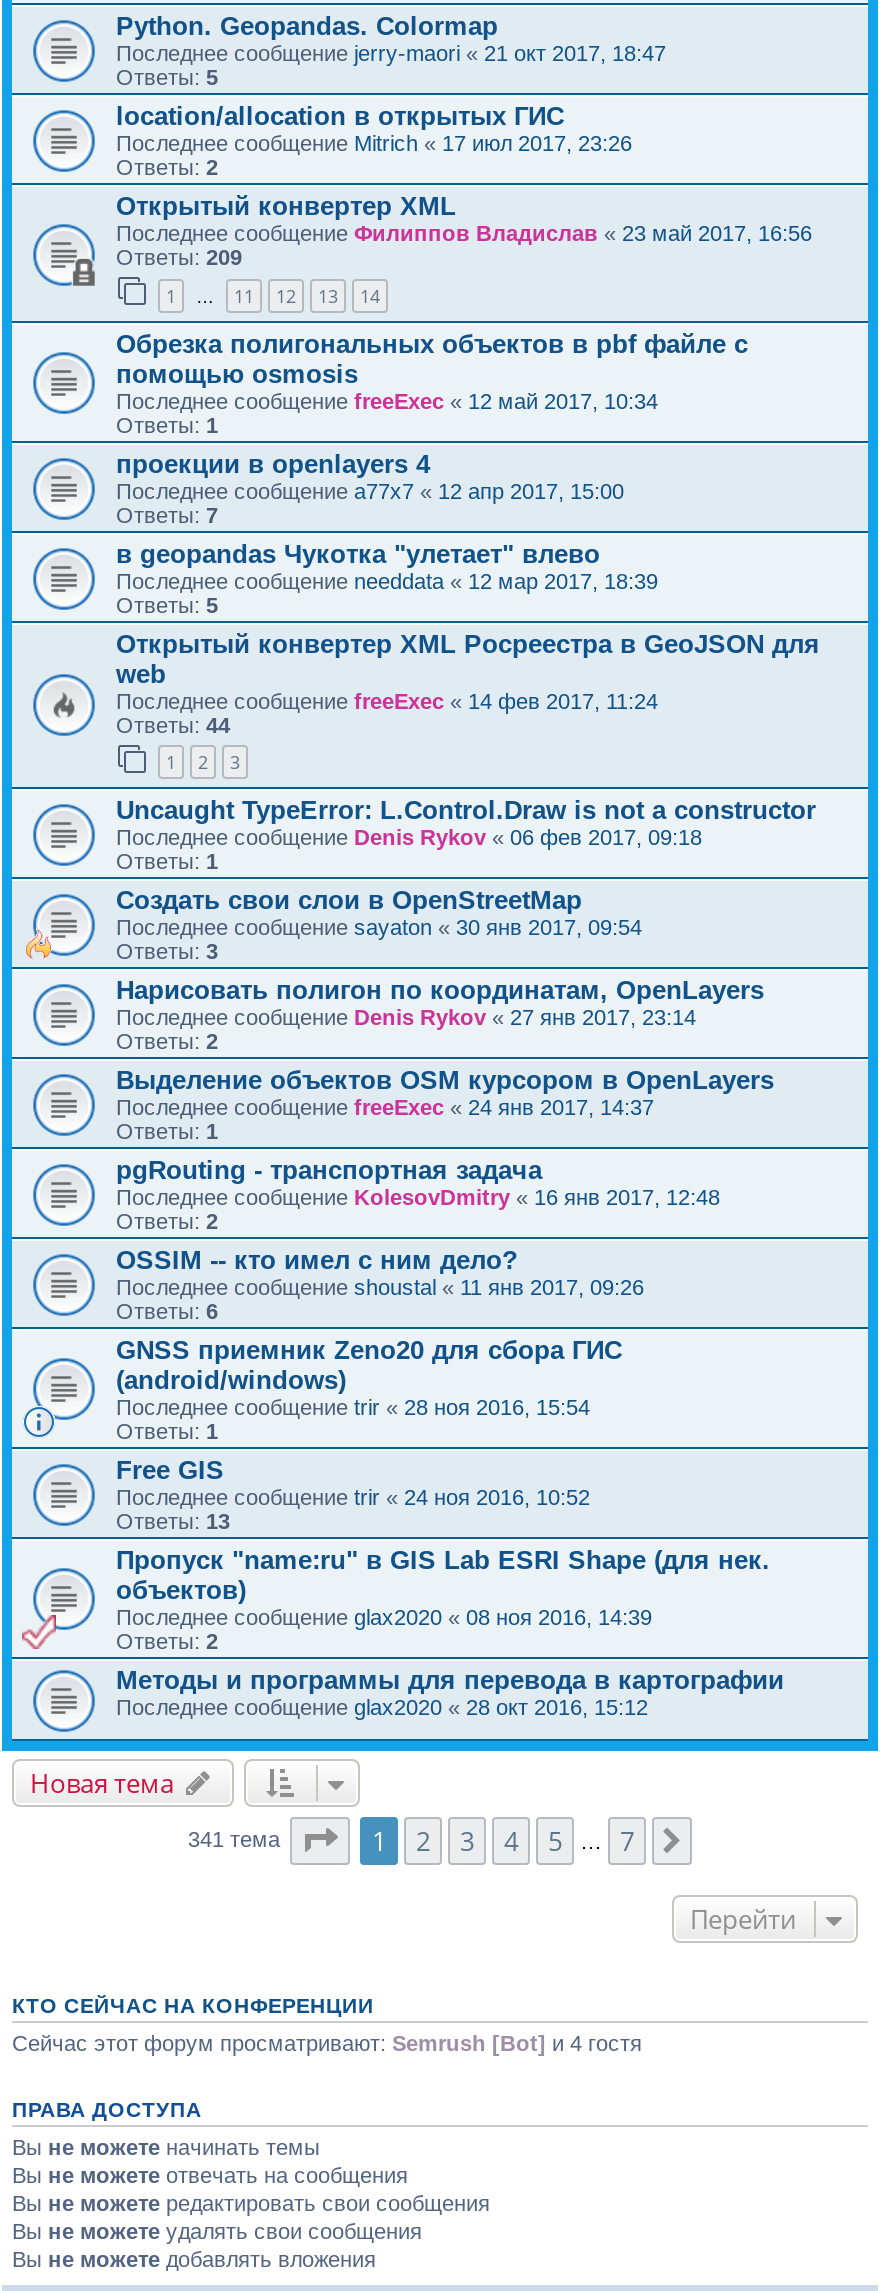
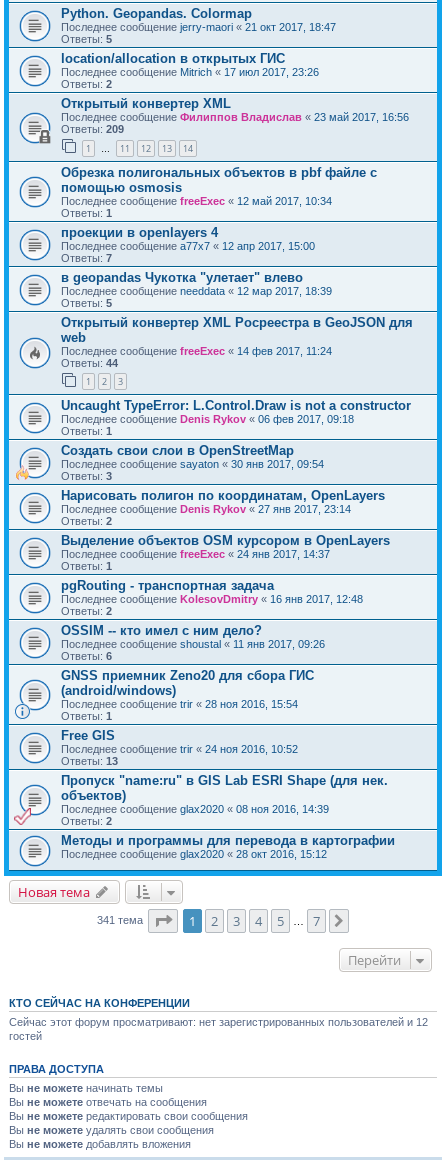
- Сейчас этот форум просматривают: Semrush [Bot] и 4 гостя
+ Сейчас этот форум просматривают: нет зарегистрированных пользователей и 12
+ гостей
